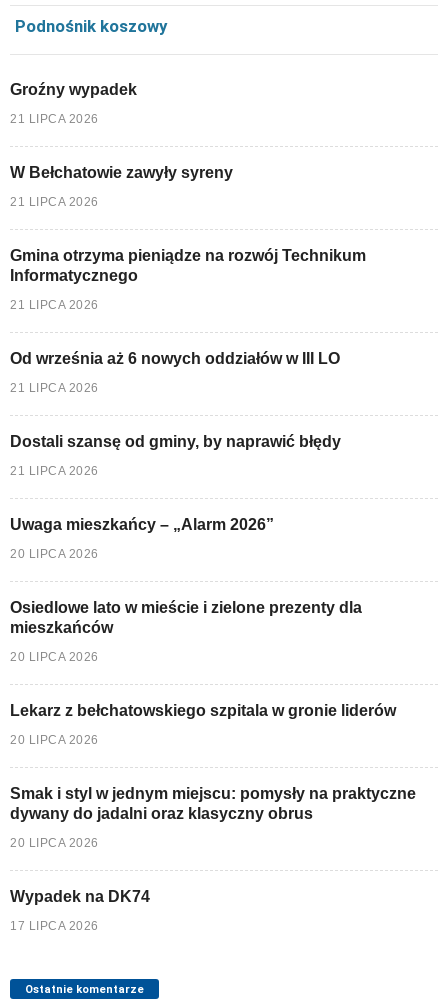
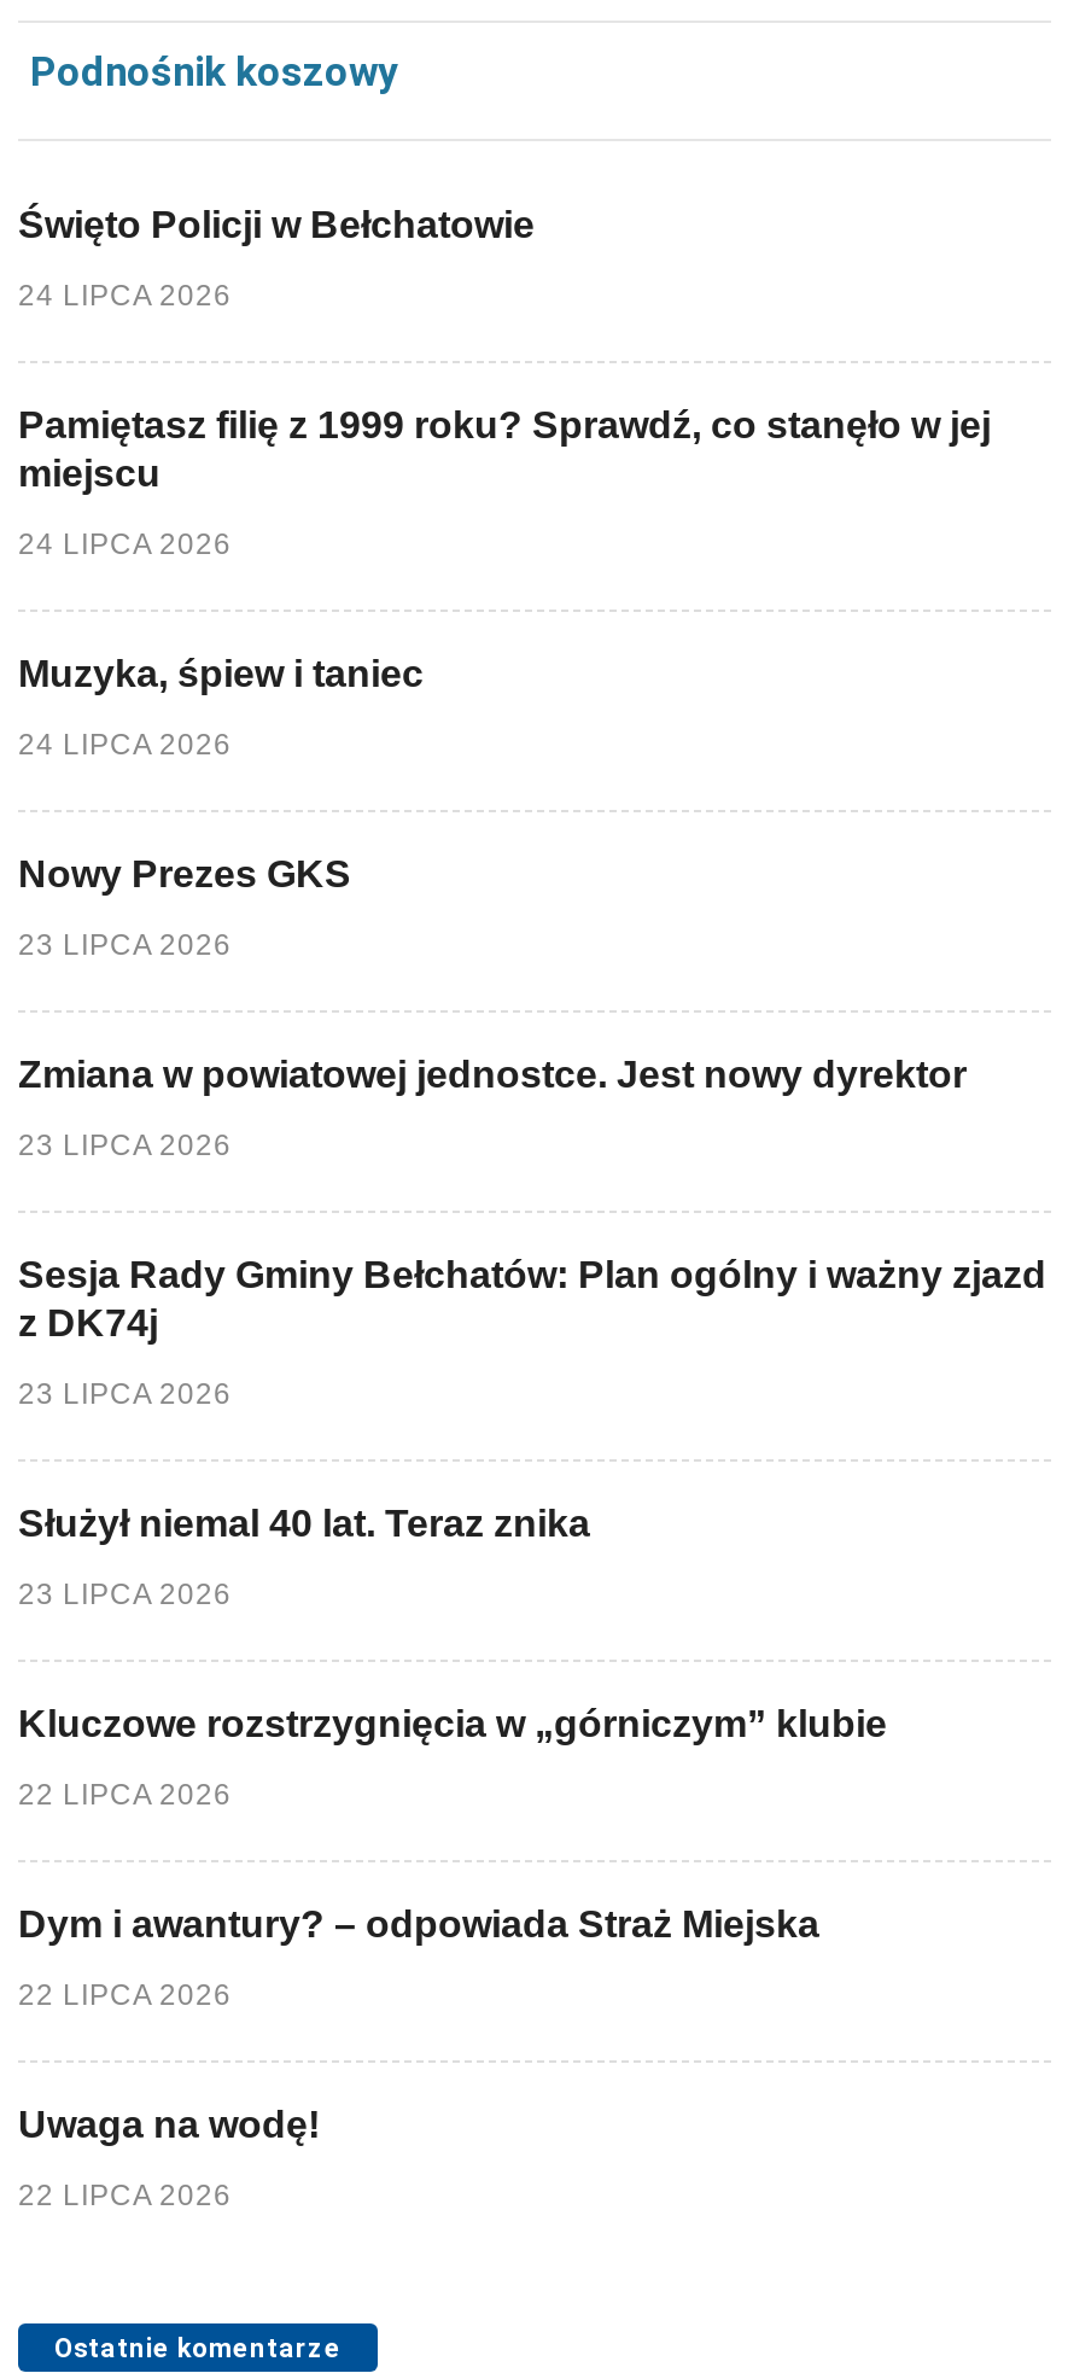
- Groźny wypadek
+ Święto Policji w Bełchatowie

- 21 LIPCA 2026
+ 24 LIPCA 2026

- W Bełchatowie zawyły syreny
+ Pamiętasz filię z 1999 roku? Sprawdź, co stanęło w jej
+ miejscu

- 21 LIPCA 2026
+ 24 LIPCA 2026

- Gmina otrzyma pieniądze na rozwój Technikum
- Informatycznego
+ Muzyka, śpiew i taniec

- 21 LIPCA 2026
+ 24 LIPCA 2026

- Od września aż 6 nowych oddziałów w III LO
+ Nowy Prezes GKS

- 21 LIPCA 2026
+ 23 LIPCA 2026

- Dostali szansę od gminy, by naprawić błędy
+ Zmiana w powiatowej jednostce. Jest nowy dyrektor

- 21 LIPCA 2026
+ 23 LIPCA 2026

- Uwaga mieszkańcy – „Alarm 2026”
+ Sesja Rady Gminy Bełchatów: Plan ogólny i ważny zjazd
+ z DK74j

- 20 LIPCA 2026
+ 23 LIPCA 2026

- Osiedlowe lato w mieście i zielone prezenty dla
- mieszkańców
+ Służył niemal 40 lat. Teraz znika

- 20 LIPCA 2026
+ 23 LIPCA 2026

- Lekarz z bełchatowskiego szpitala w gronie liderów
+ Kluczowe rozstrzygnięcia w „górniczym” klubie

- 20 LIPCA 2026
+ 22 LIPCA 2026

- Smak i styl w jednym miejscu: pomysły na praktyczne
- dywany do jadalni oraz klasyczny obrus
+ Dym i awantury? – odpowiada Straż Miejska

- 20 LIPCA 2026
+ 22 LIPCA 2026

- Wypadek na DK74
+ Uwaga na wodę!

- 17 LIPCA 2026
+ 22 LIPCA 2026
